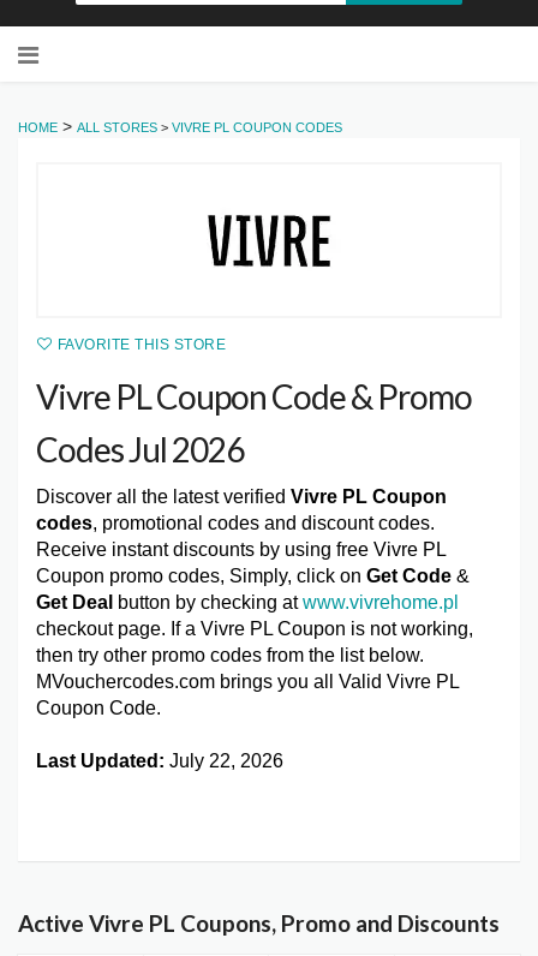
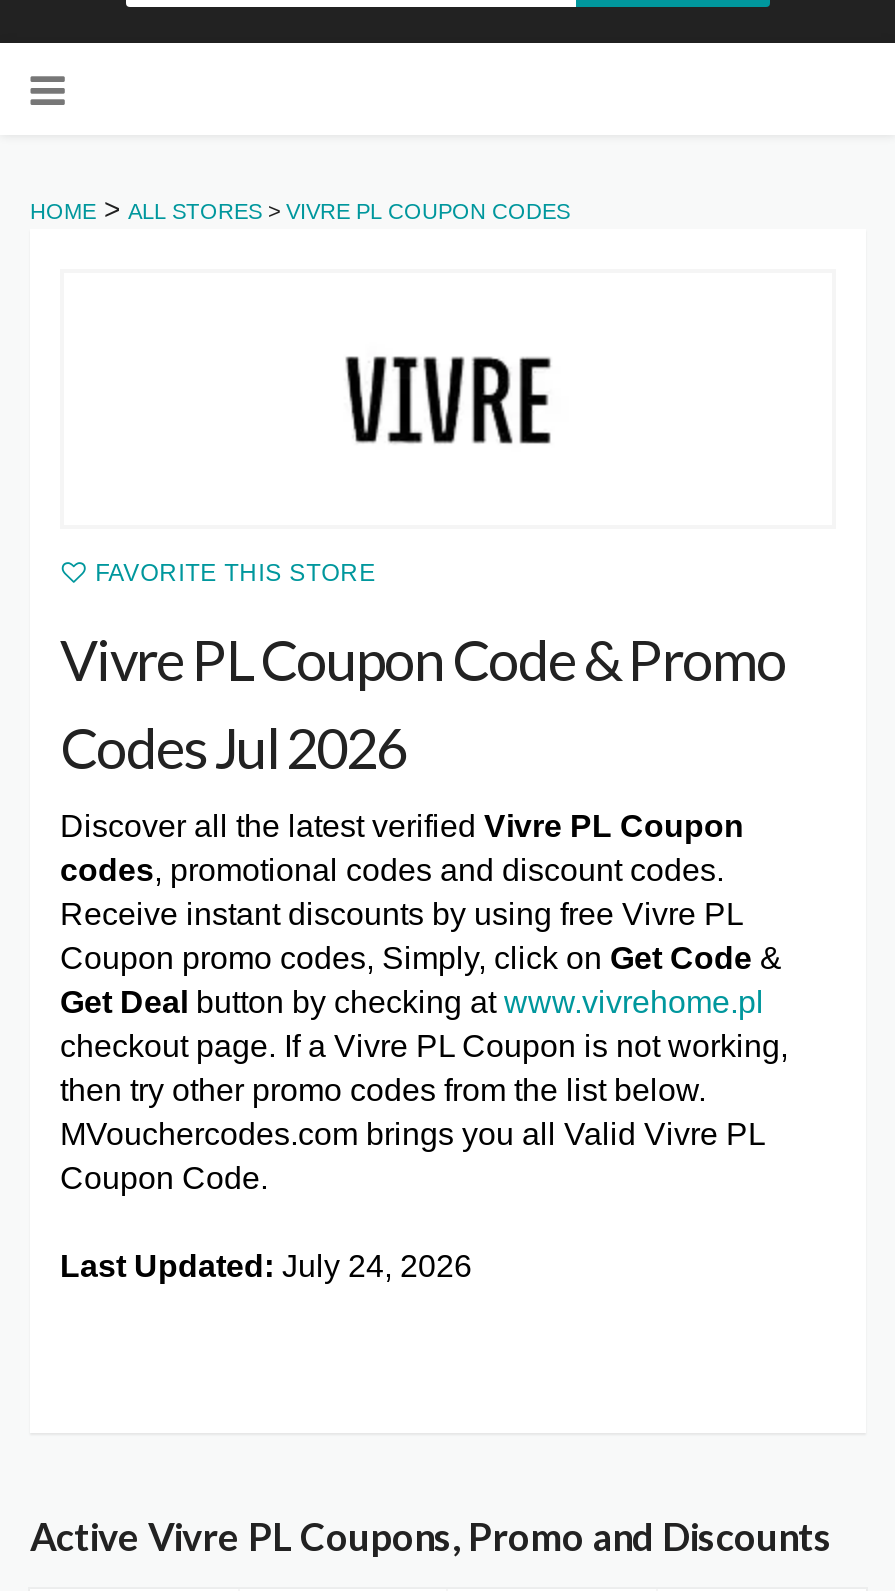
- Last Updated: July 22, 2026
+ Last Updated: July 24, 2026
